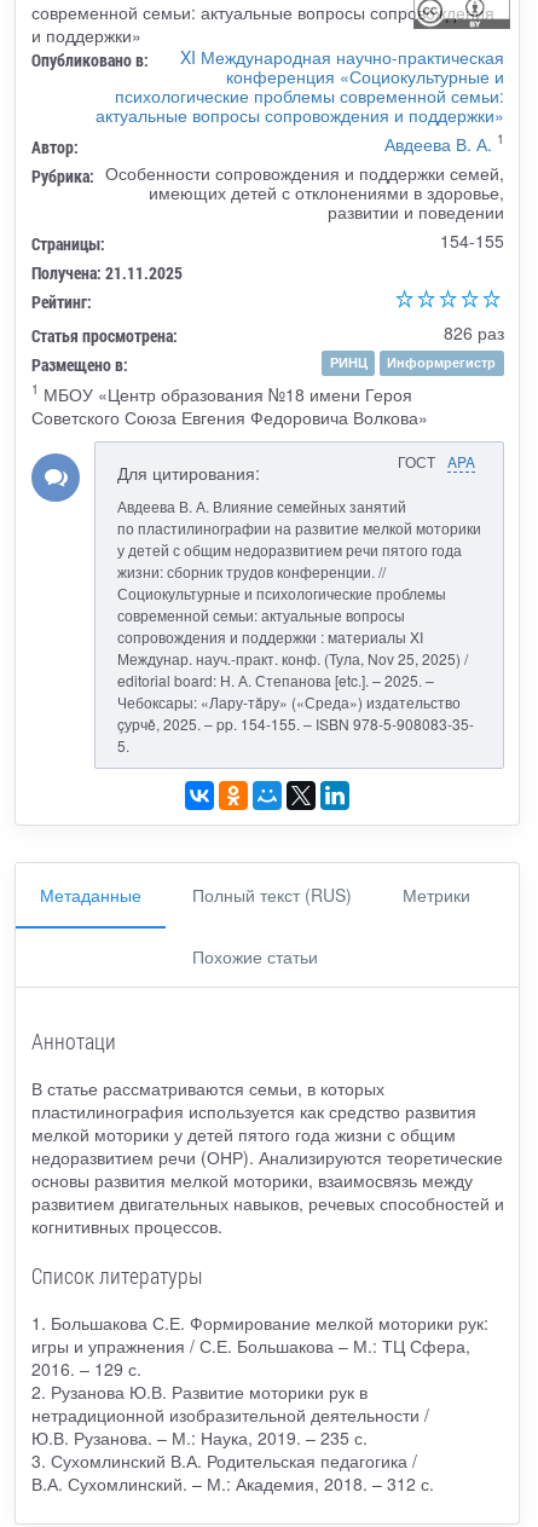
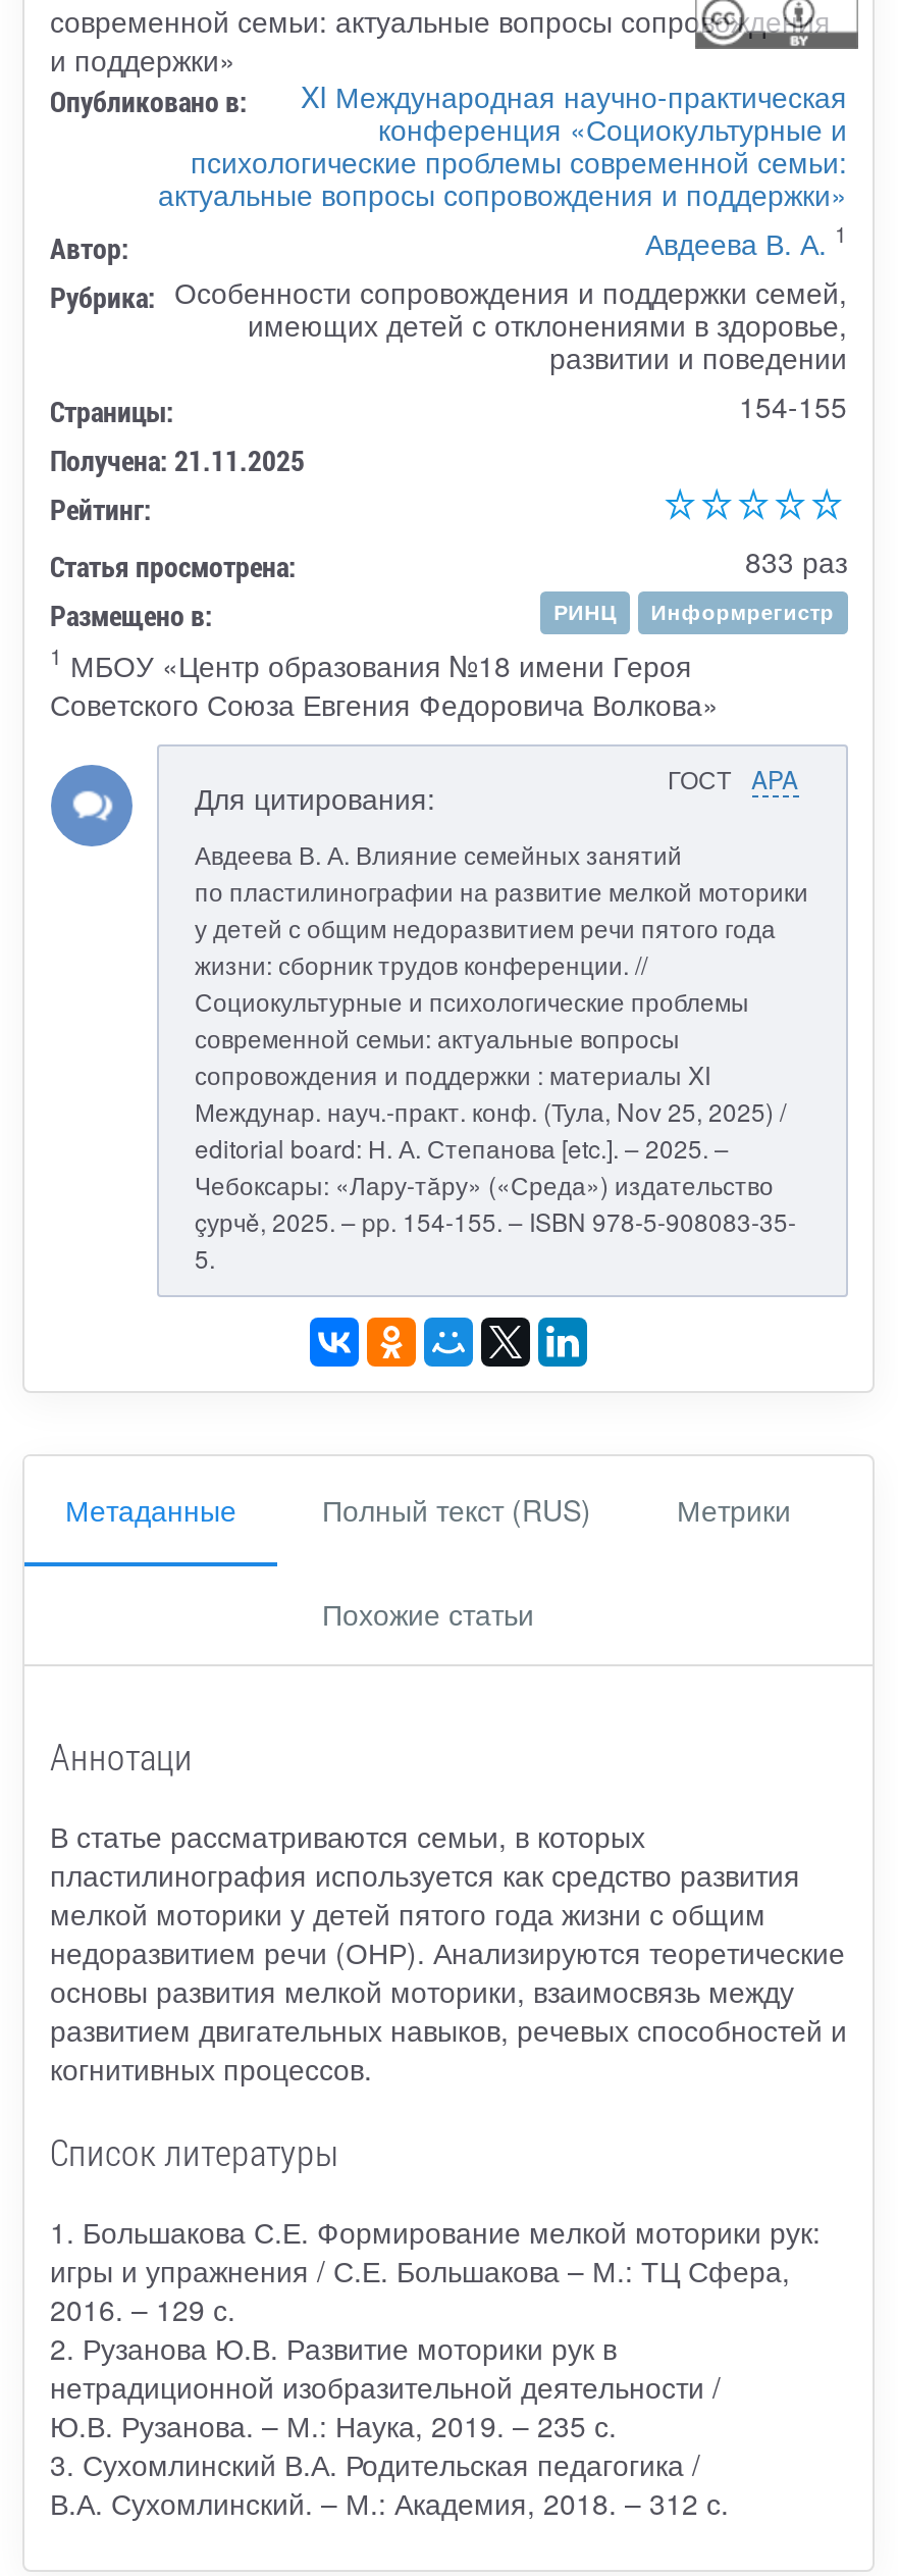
- 826 раз
+ 833 раз
